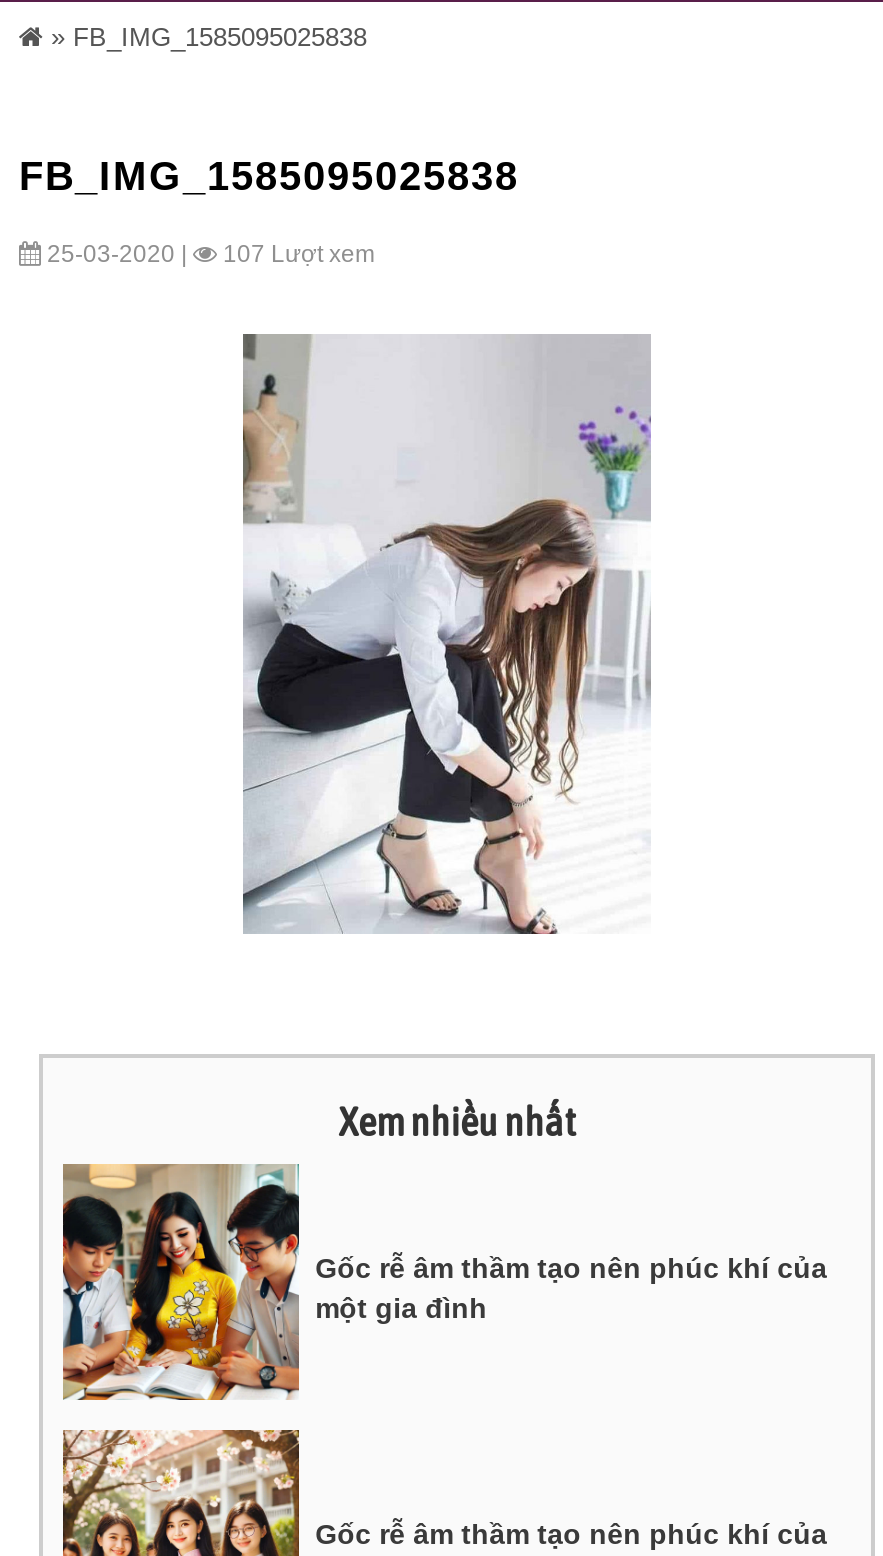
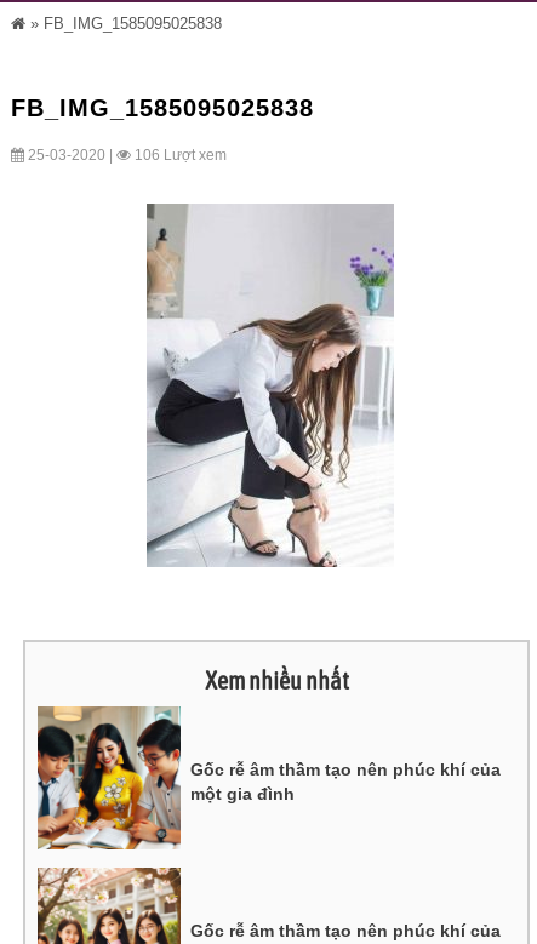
- 107 Lượt xem
+ 106 Lượt xem
